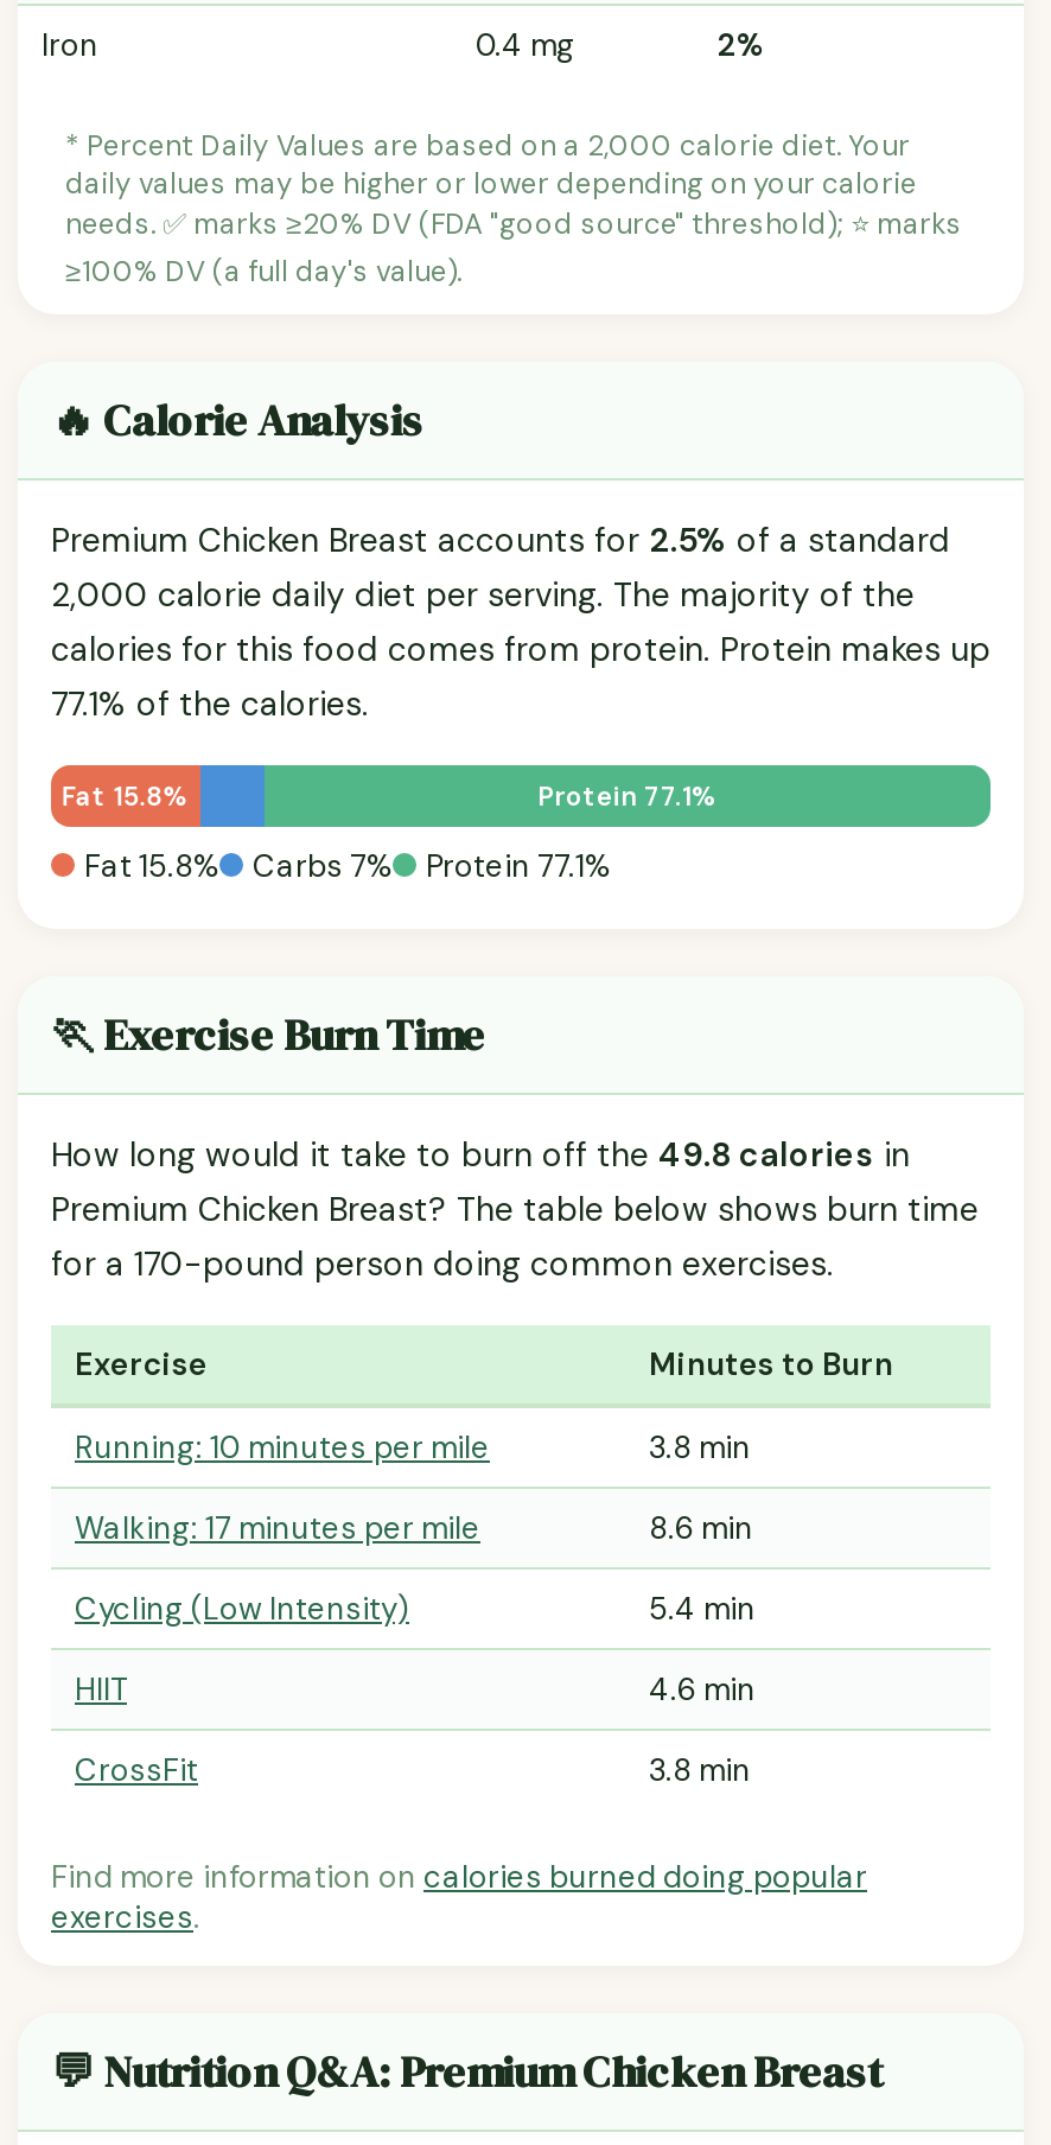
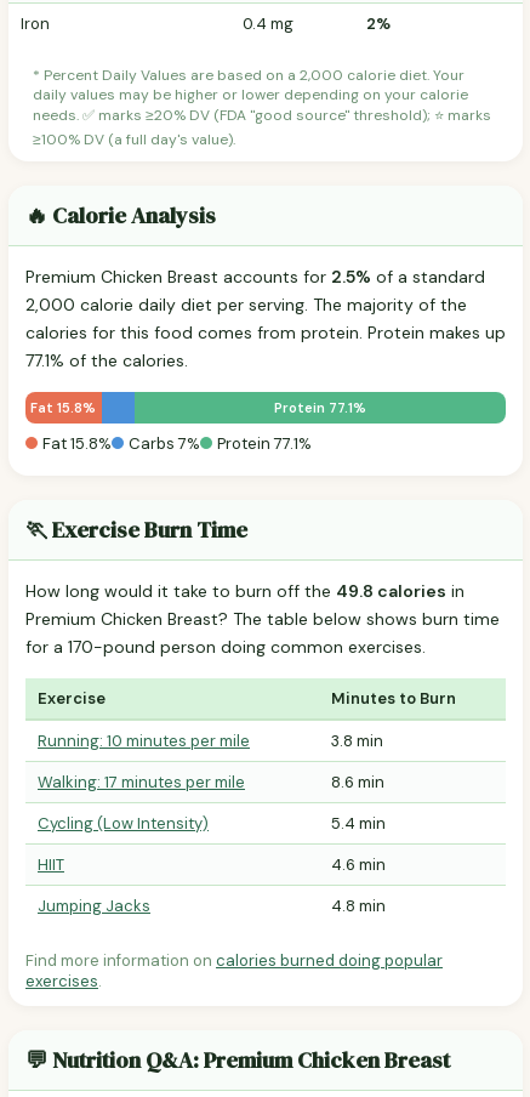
- CrossFit
- 3.8 min
+ Jumping Jacks
+ 4.8 min
